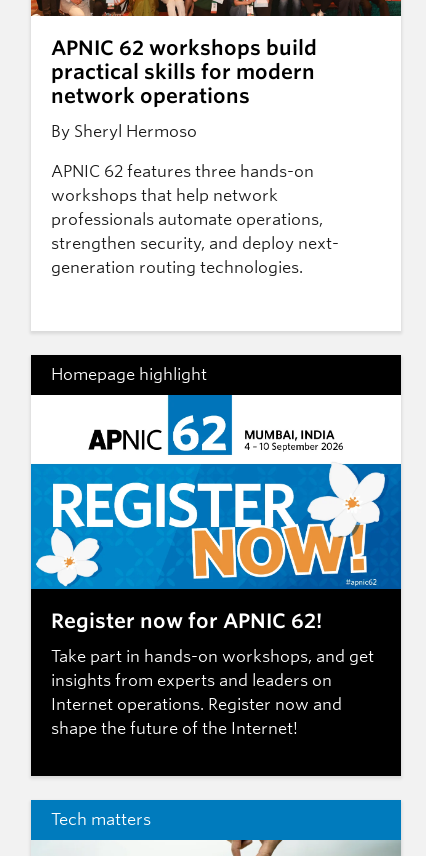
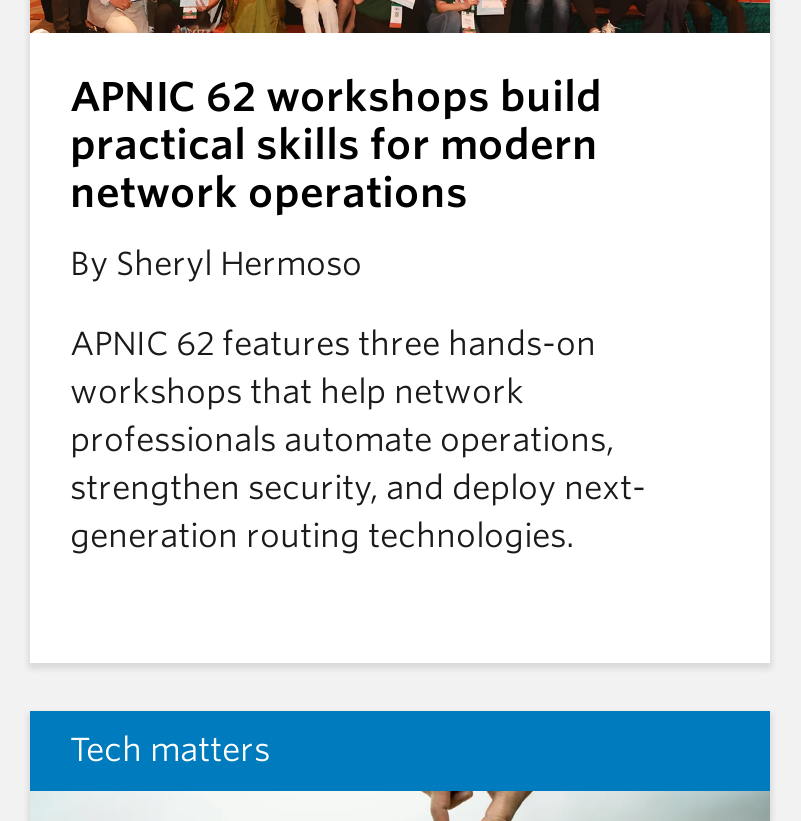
- [image]
- Homepage highlight

- Register now for APNIC 62!
- Take part in hands-on workshops, and get
- insights from experts and leaders on
- Internet operations. Register now and
- shape the future of the Internet!
